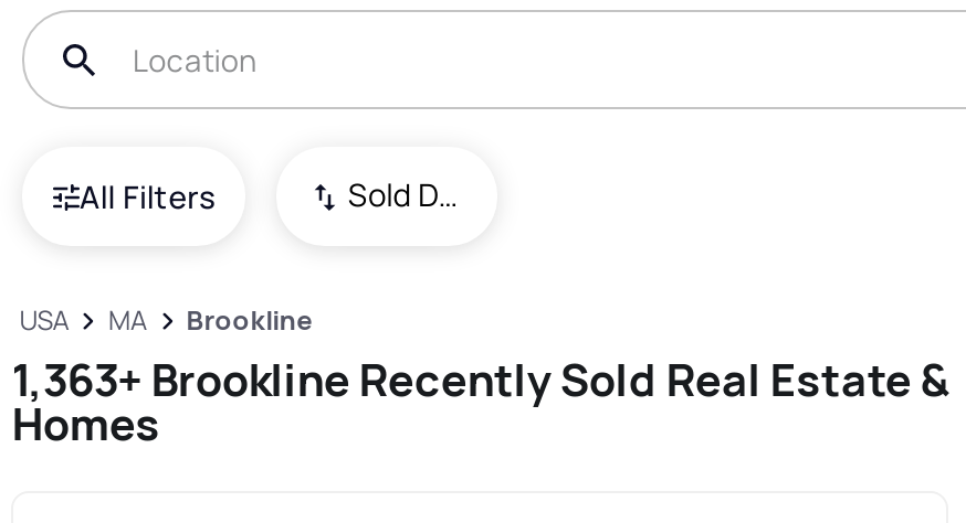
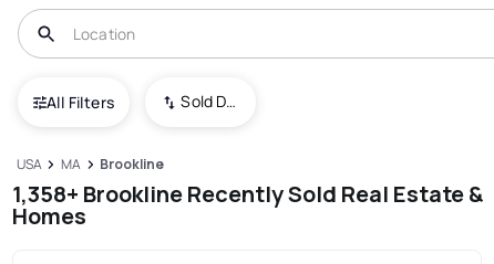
- 1,363+ Brookline Recently Sold Real Estate &
+ 1,358+ Brookline Recently Sold Real Estate &
